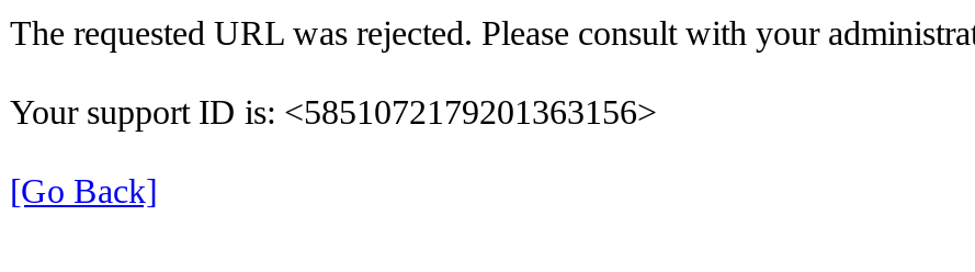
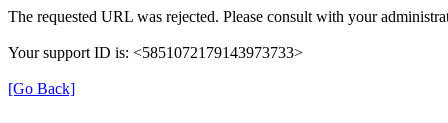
- Your support ID is: <5851072179201363156>
+ Your support ID is: <5851072179143973733>
